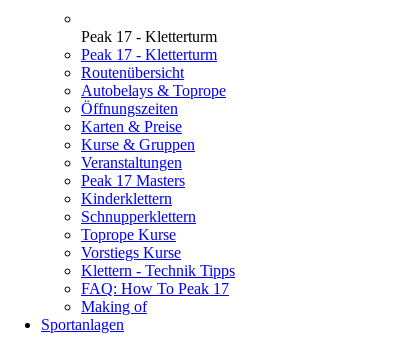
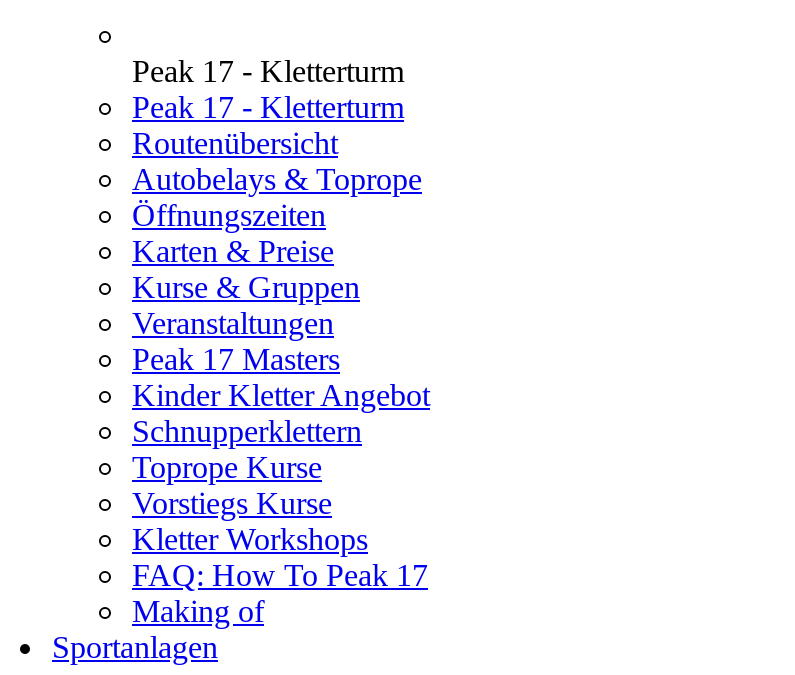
- Kinderklettern
+ Kinder Kletter Angebot

- Klettern - Technik Tipps
+ Kletter Workshops
